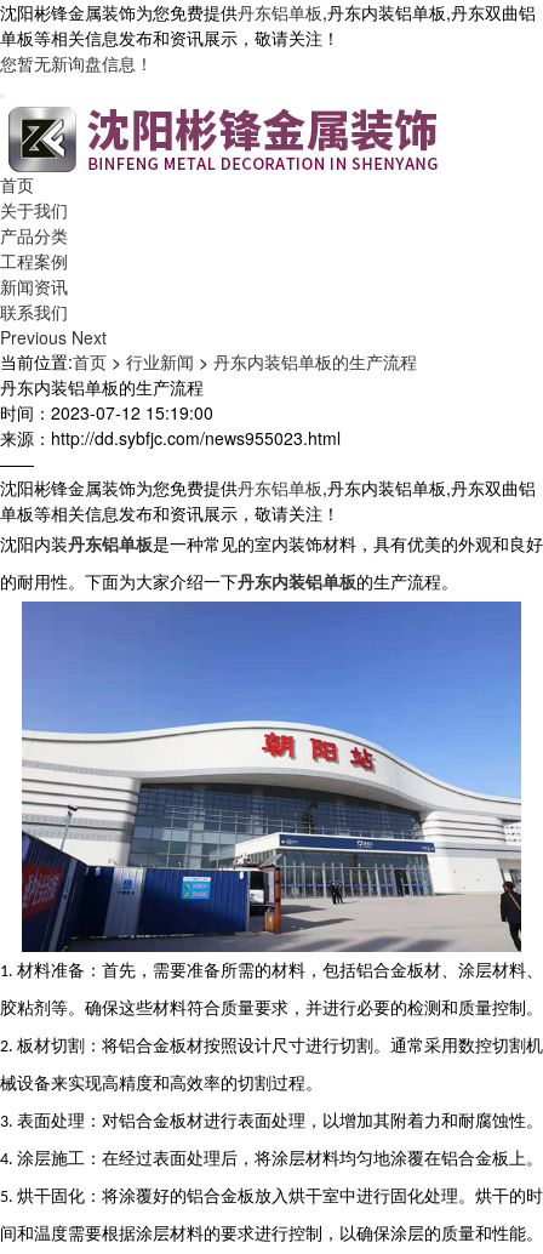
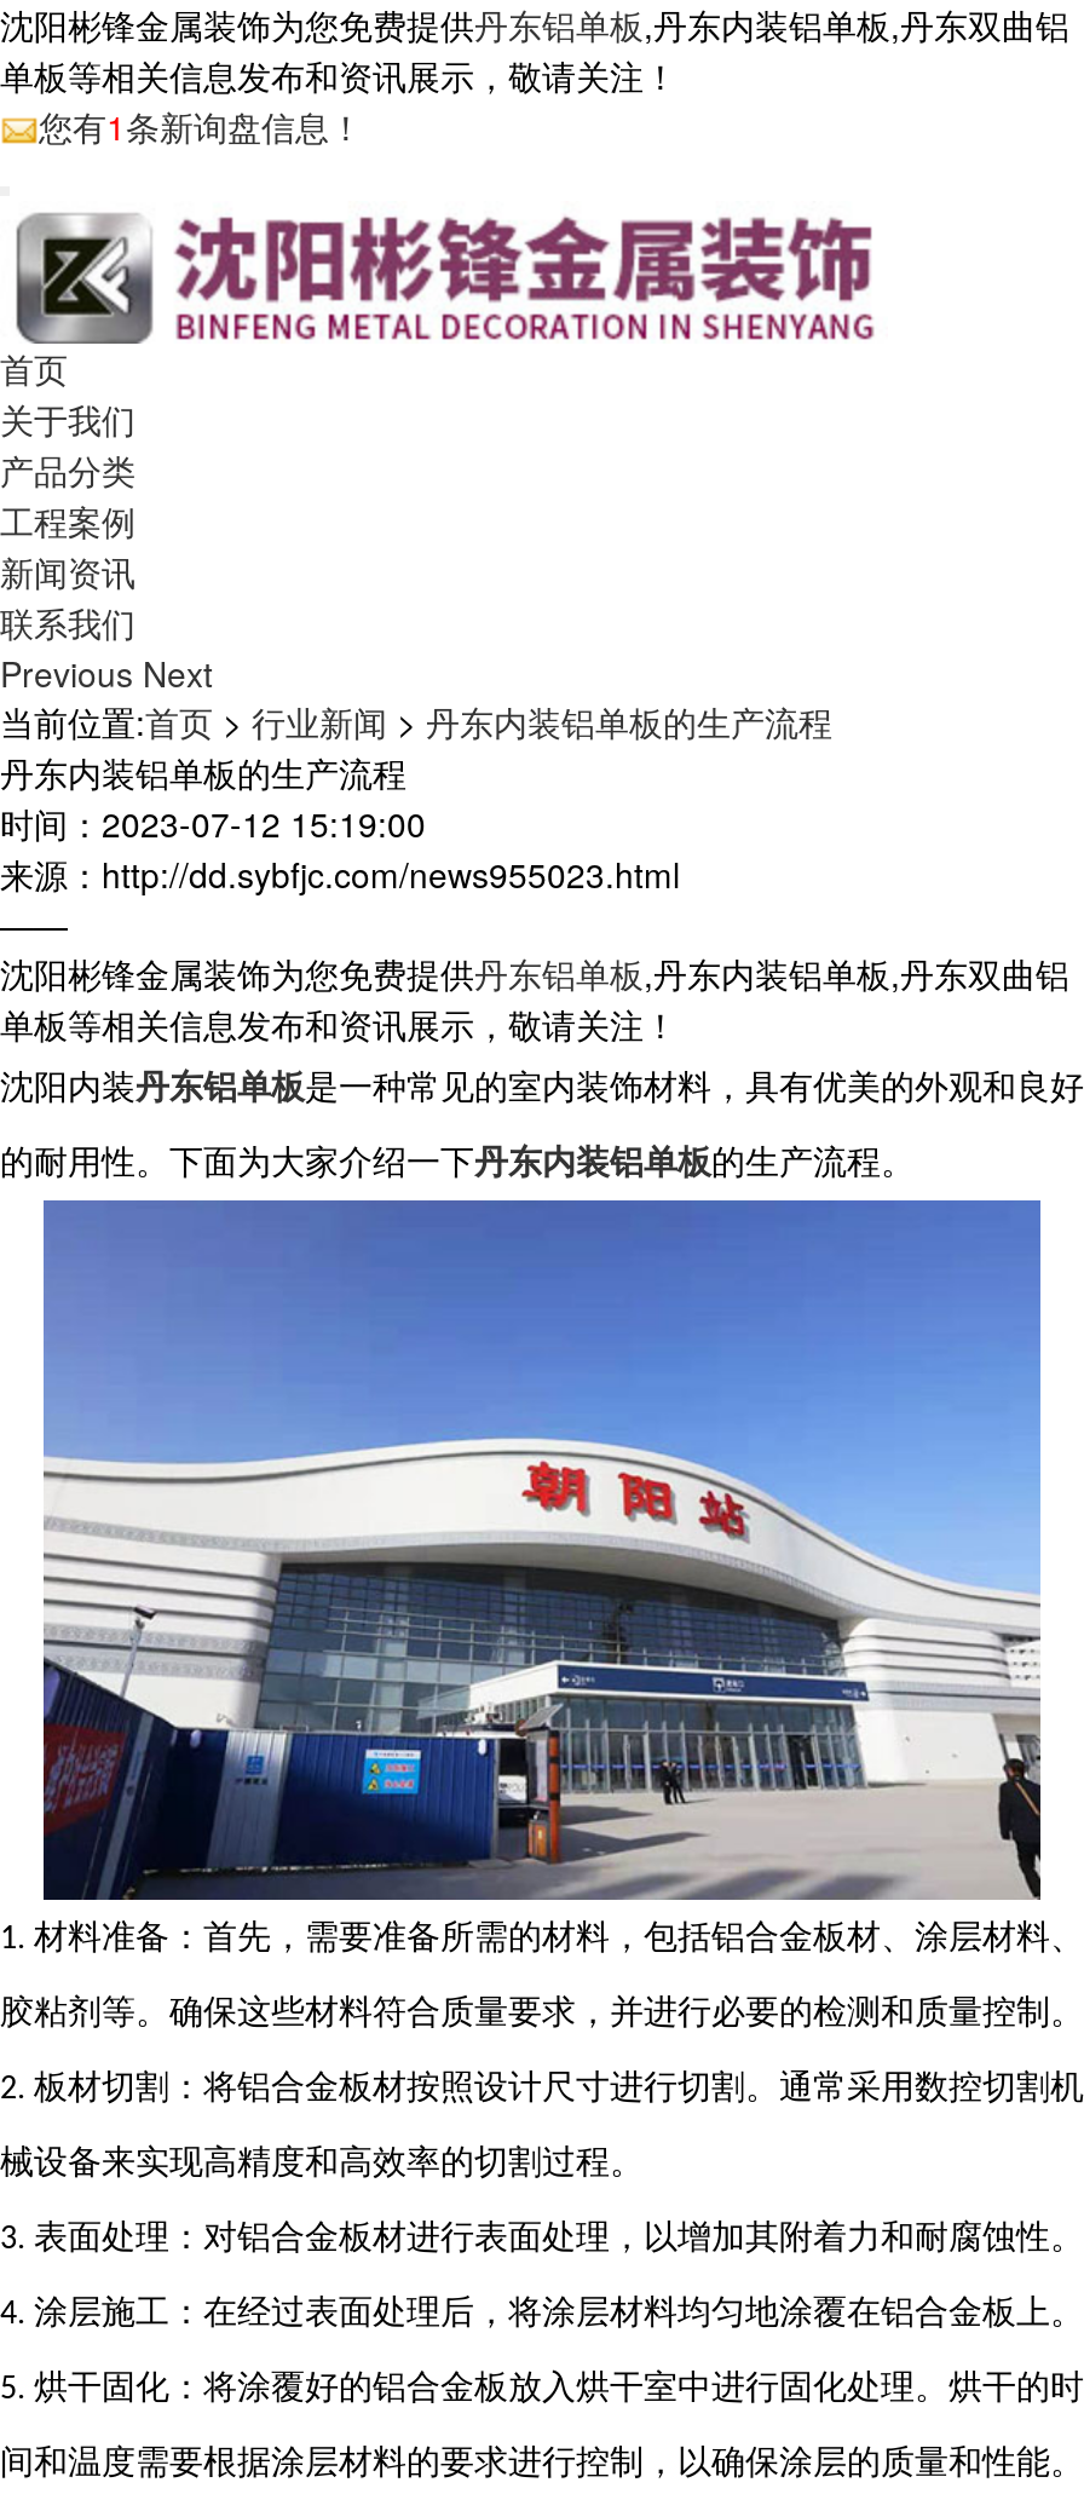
- 您暂无新询盘信息！
+ 您有1条新询盘信息！
